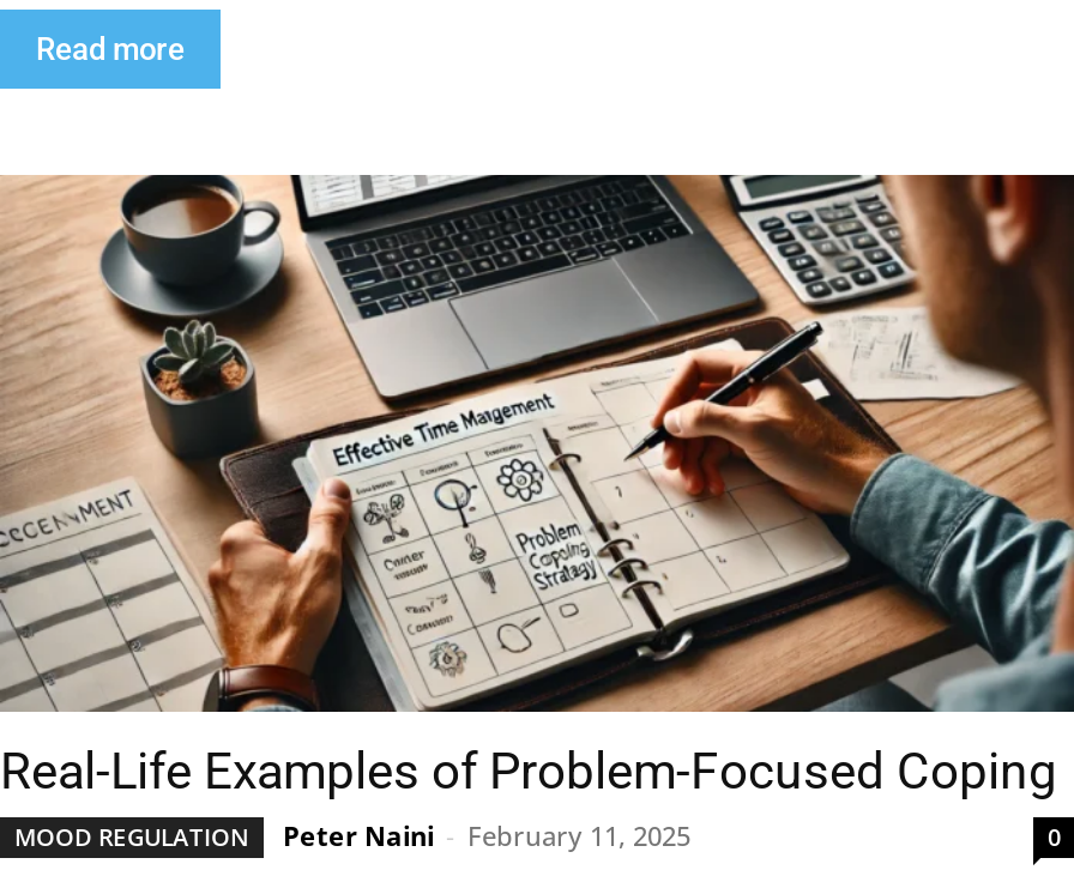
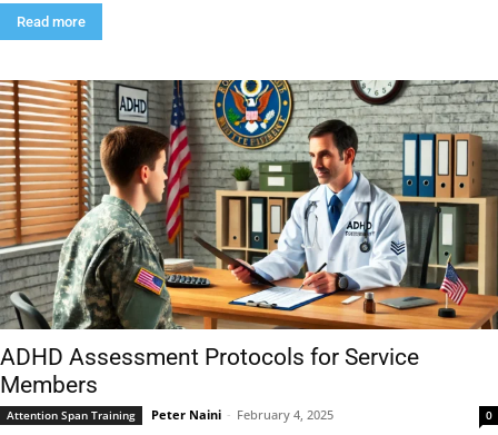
- [image]
- Real-Life Examples of Problem-Focused Coping
- MOOD REGULATION
- Peter Naini - February 11, 2025
+ [image]
+ ADHD Assessment Protocols for Service
+ Members
+ Attention Span Training
+ Peter Naini - February 4, 2025
